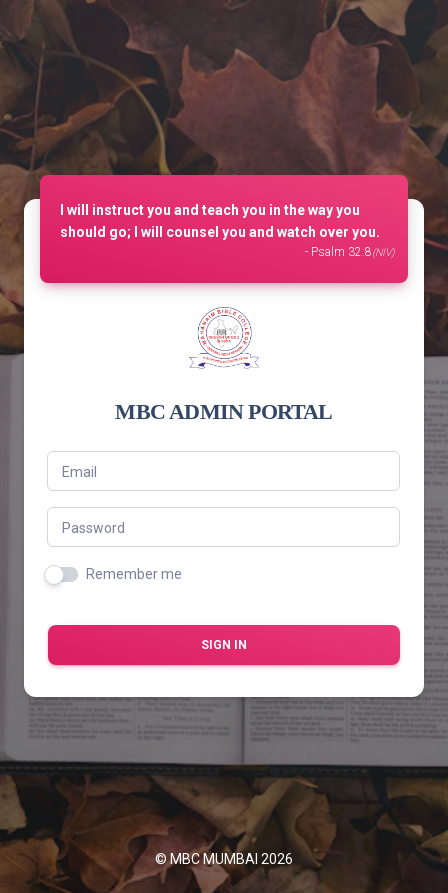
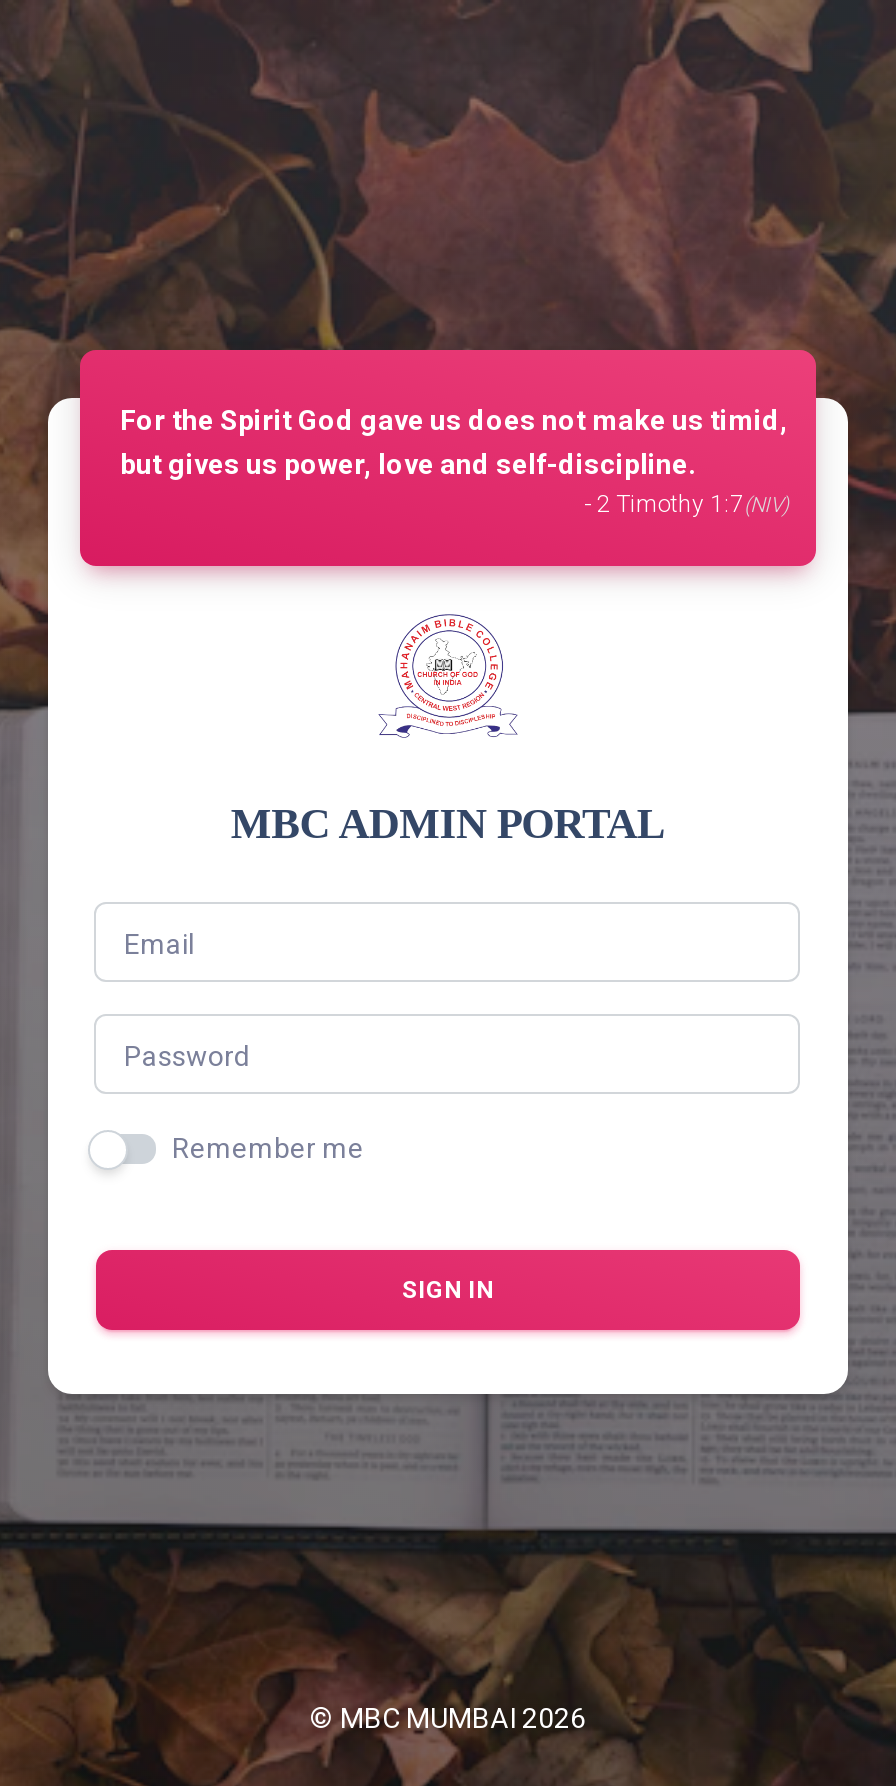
- I will instruct you and teach you in the way you
- should go; I will counsel you and watch over you.
- Psalm 32:8(NIV)
+ For the Spirit God gave us does not make us timid,
+ but gives us power, love and self-discipline.
+ 2 Timothy 1:7(NIV)
